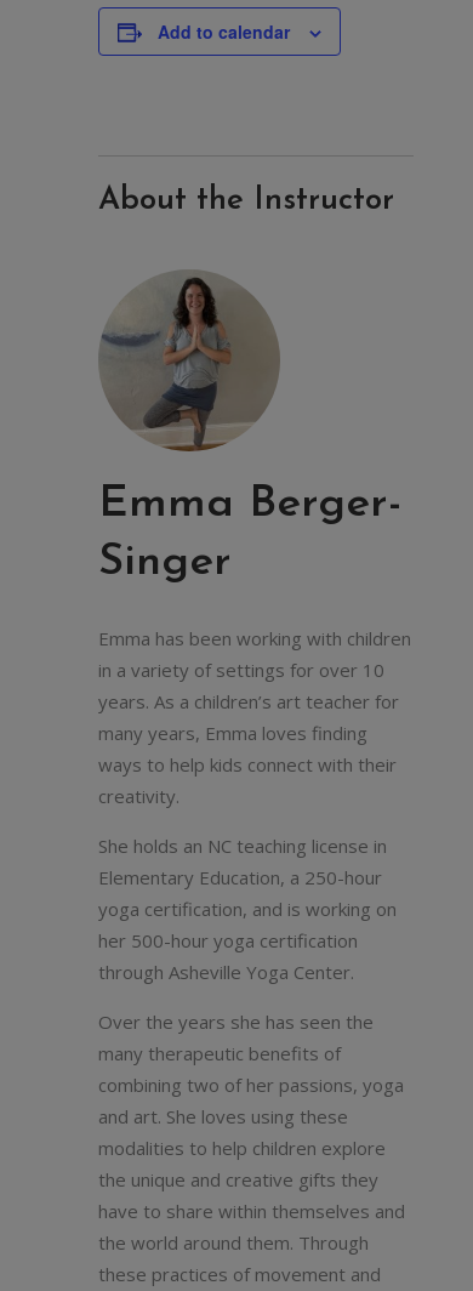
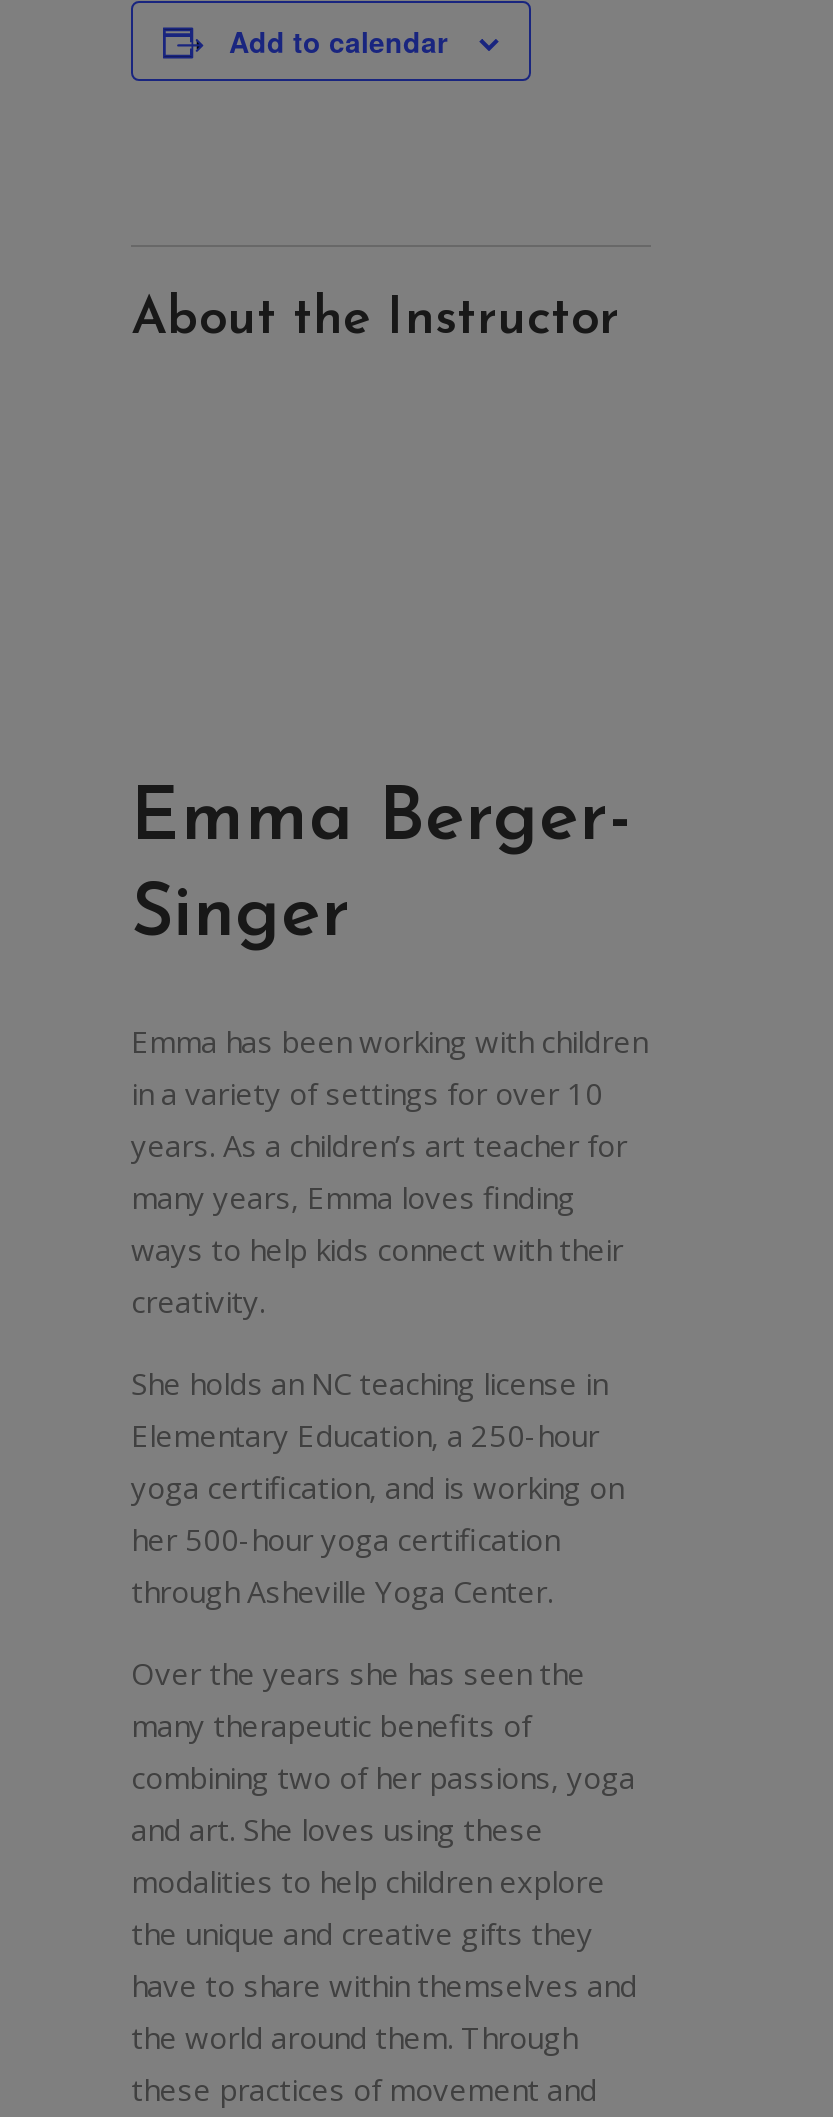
- [image]
